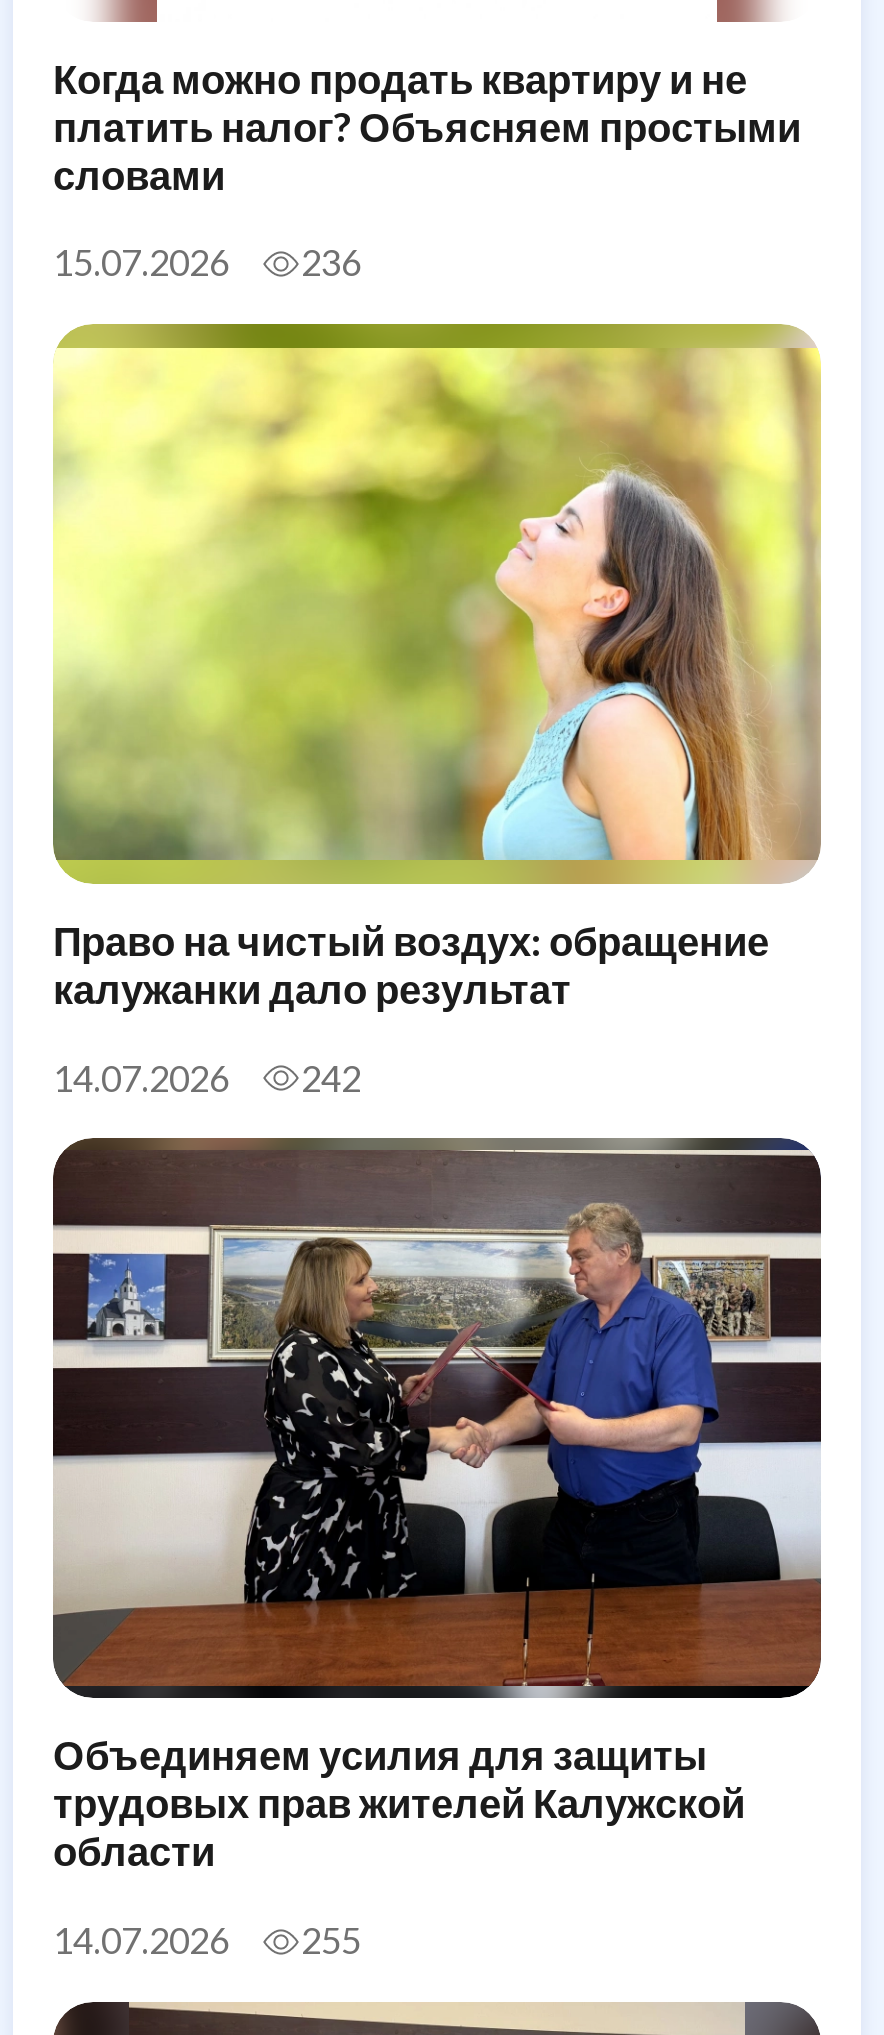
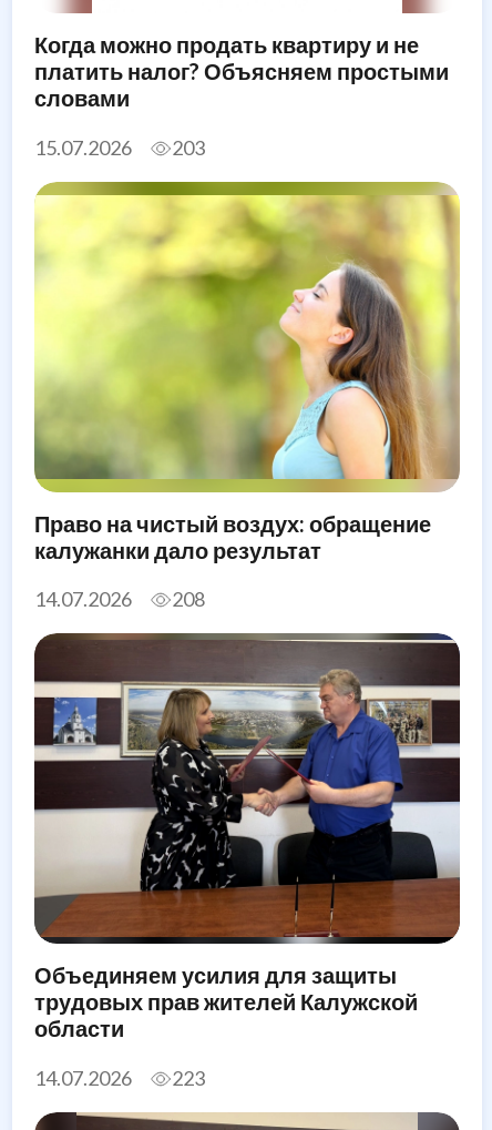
- 15.07.2026 236
+ 15.07.2026 203

- 14.07.2026 242
+ 14.07.2026 208

- 14.07.2026 255
+ 14.07.2026 223
